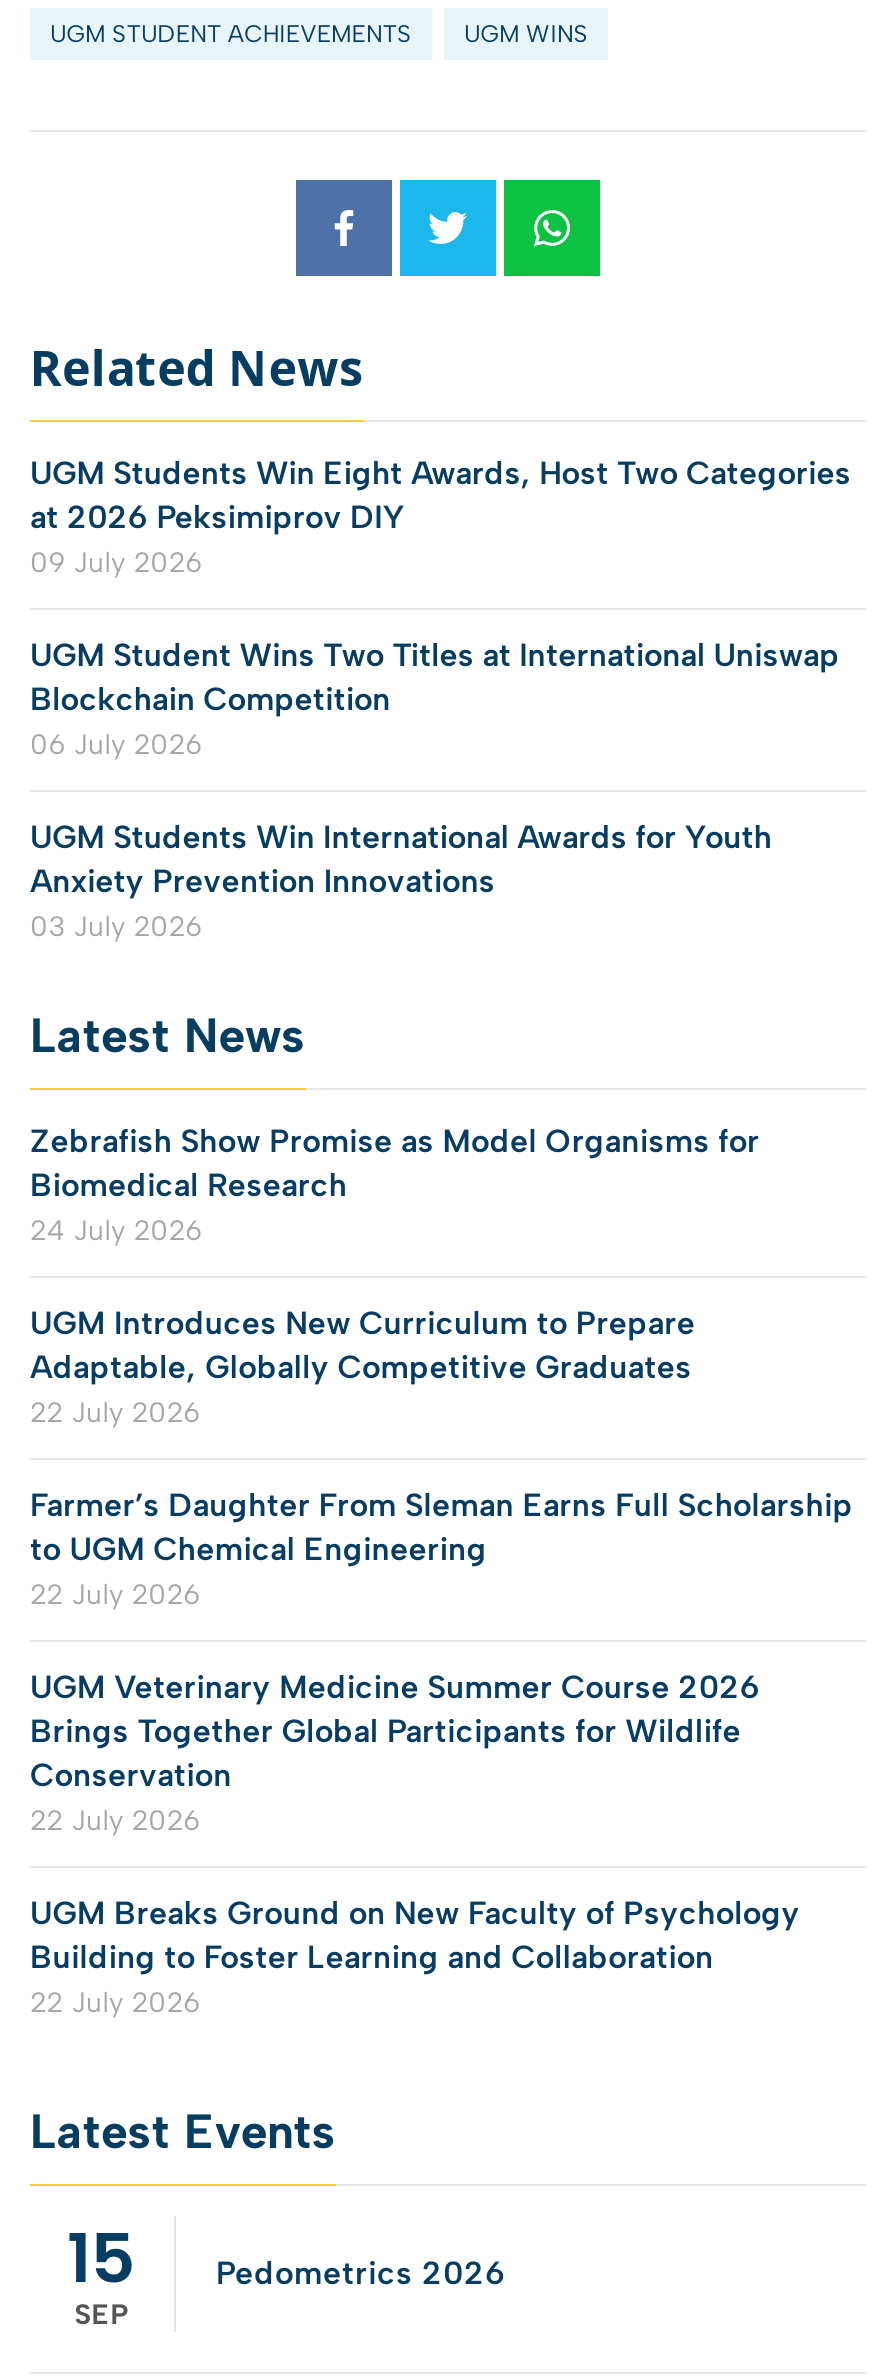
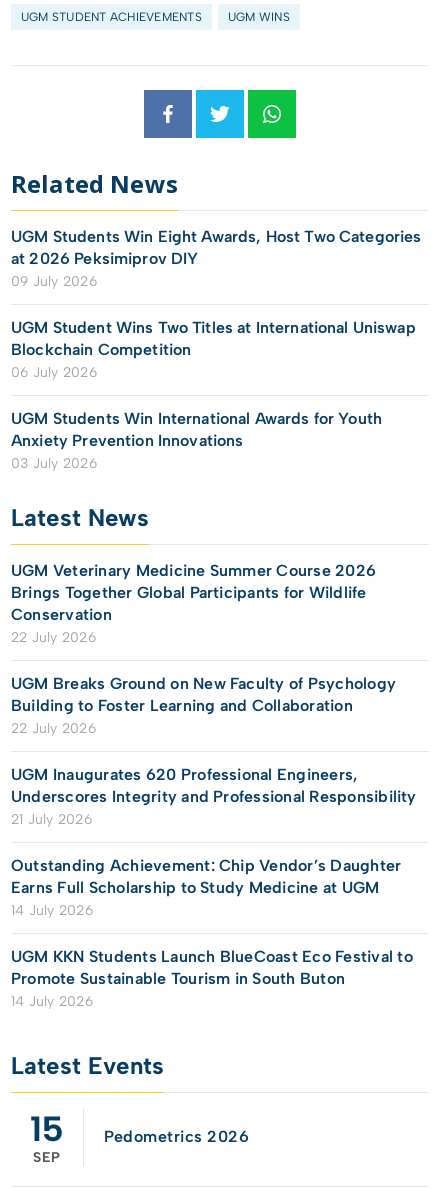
- Zebrafish Show Promise as Model Organisms for
- Biomedical Research
- 24 July 2026
- UGM Introduces New Curriculum to Prepare
- Adaptable, Globally Competitive Graduates
- 22 July 2026
- Farmer’s Daughter From Sleman Earns Full Scholarship
- to UGM Chemical Engineering
- 22 July 2026

moved up: UGM Veterinary Medicine Summer Course 2026 | Brings Together Global Participants for Wildlife | Conservation | 22 July 2026 | UGM Breaks Ground on New Faculty of Psychology | Building to Foster Learning and Collaboration | 22 July 2026

+ UGM Inaugurates 620 Professional Engineers,
+ Underscores Integrity and Professional Responsibility
+ 21 July 2026
+ Outstanding Achievement: Chip Vendor’s Daughter
+ Earns Full Scholarship to Study Medicine at UGM
+ 14 July 2026
+ UGM KKN Students Launch BlueCoast Eco Festival to
+ Promote Sustainable Tourism in South Buton
+ 14 July 2026
